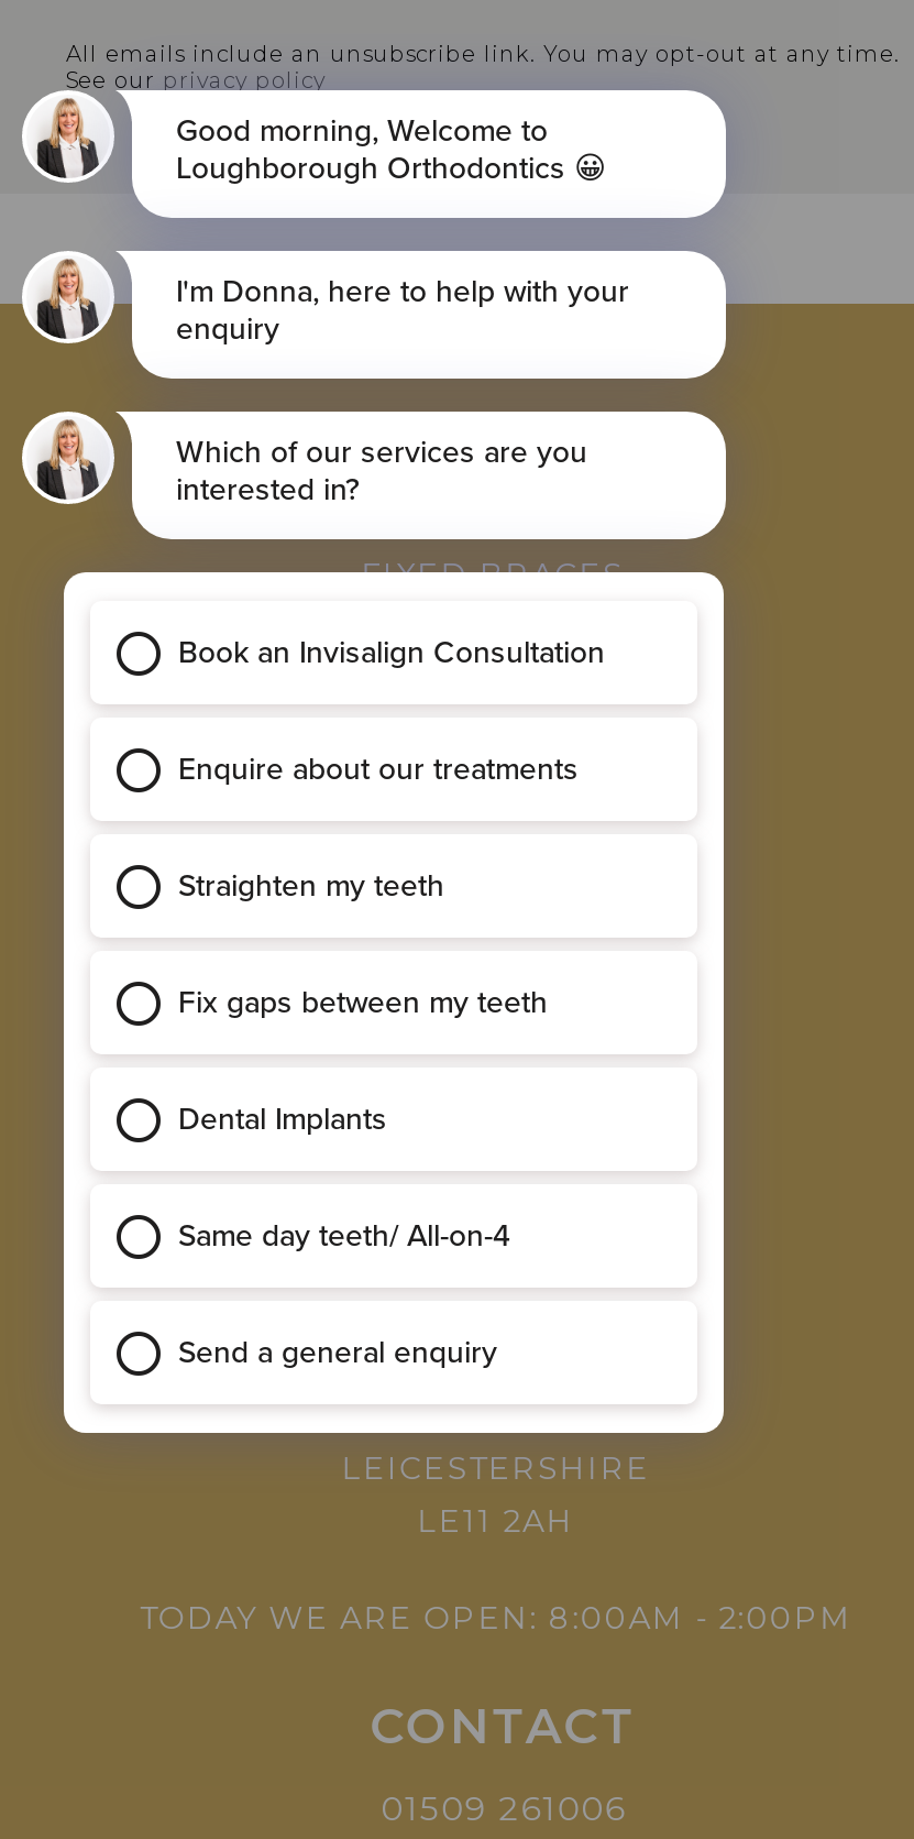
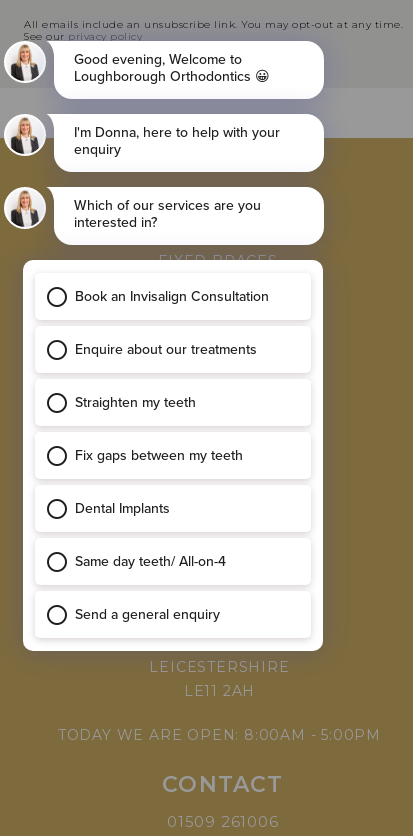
- TODAY WE ARE OPEN: 8:00AM - 2:00PM
+ TODAY WE ARE OPEN: 8:00AM - 5:00PM
